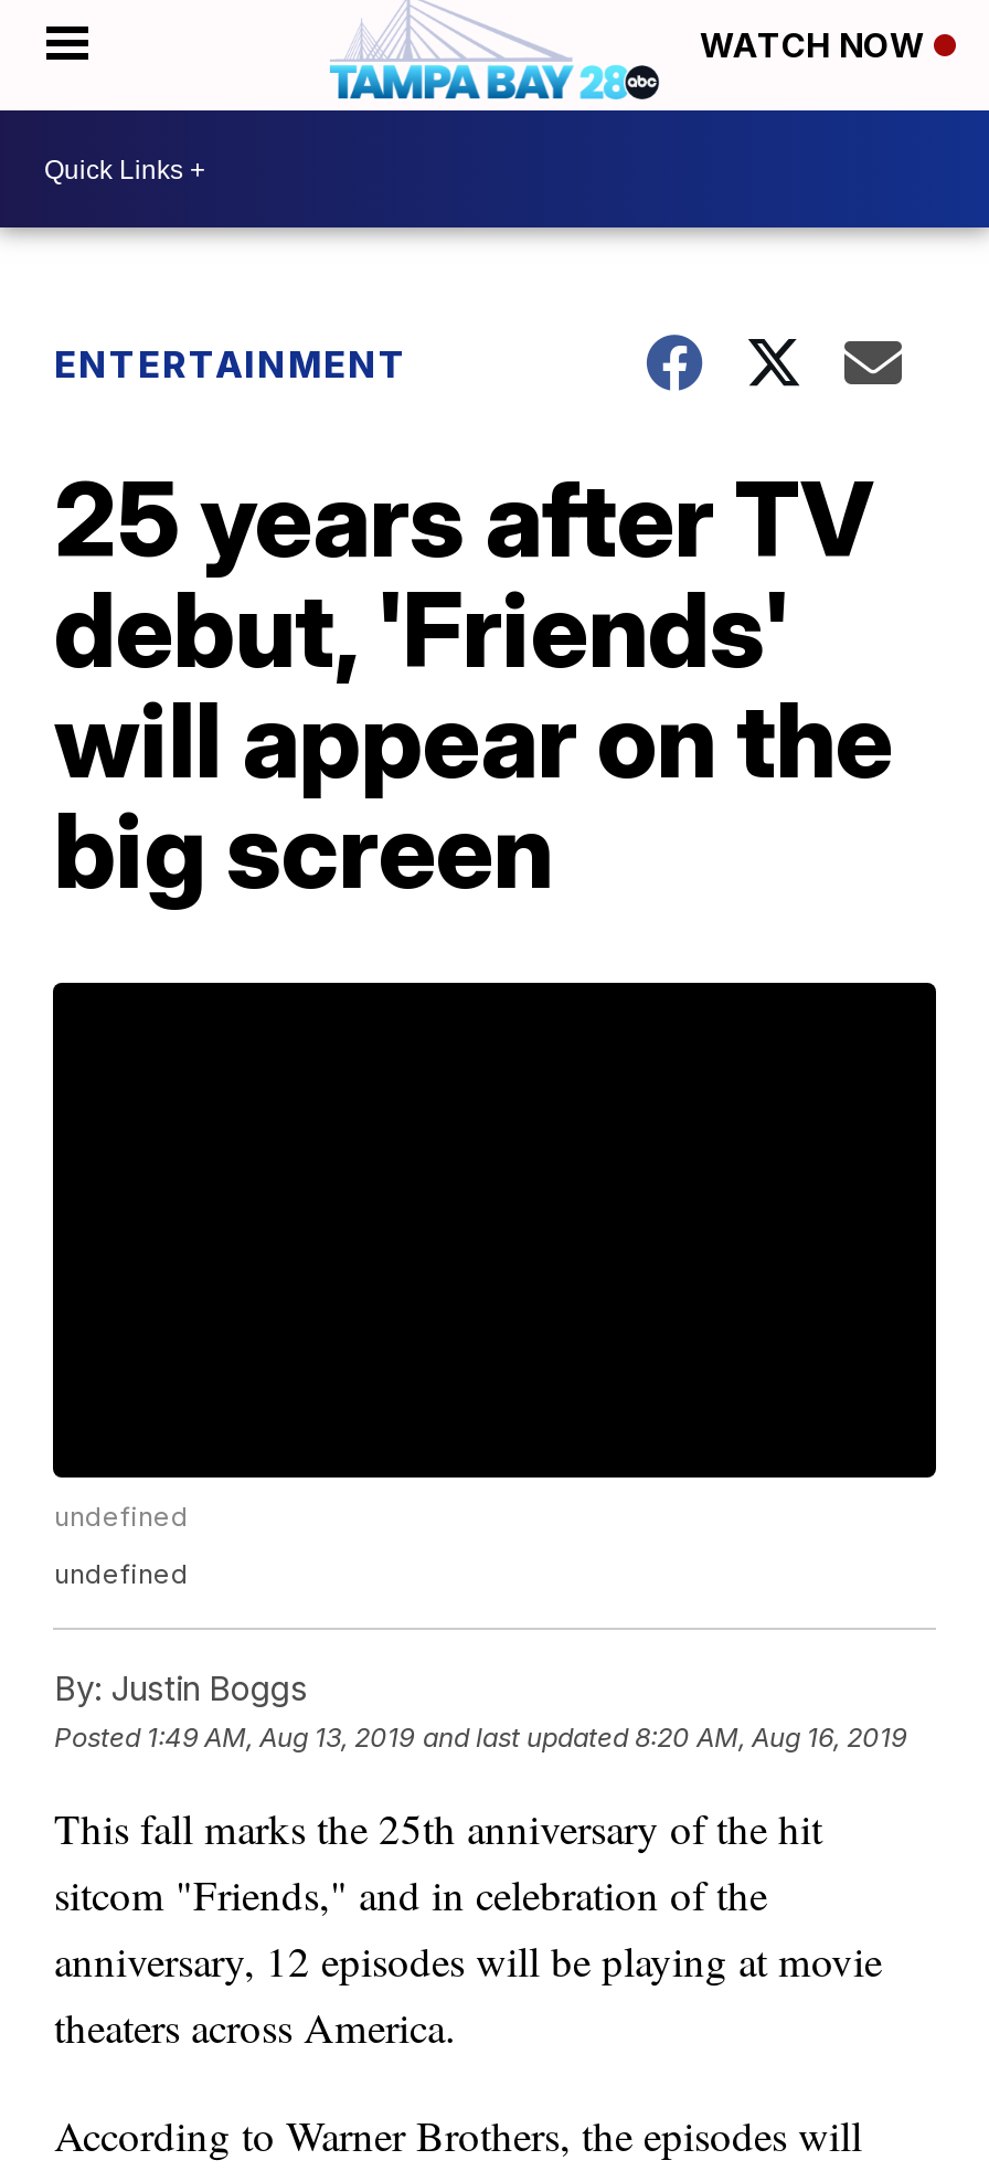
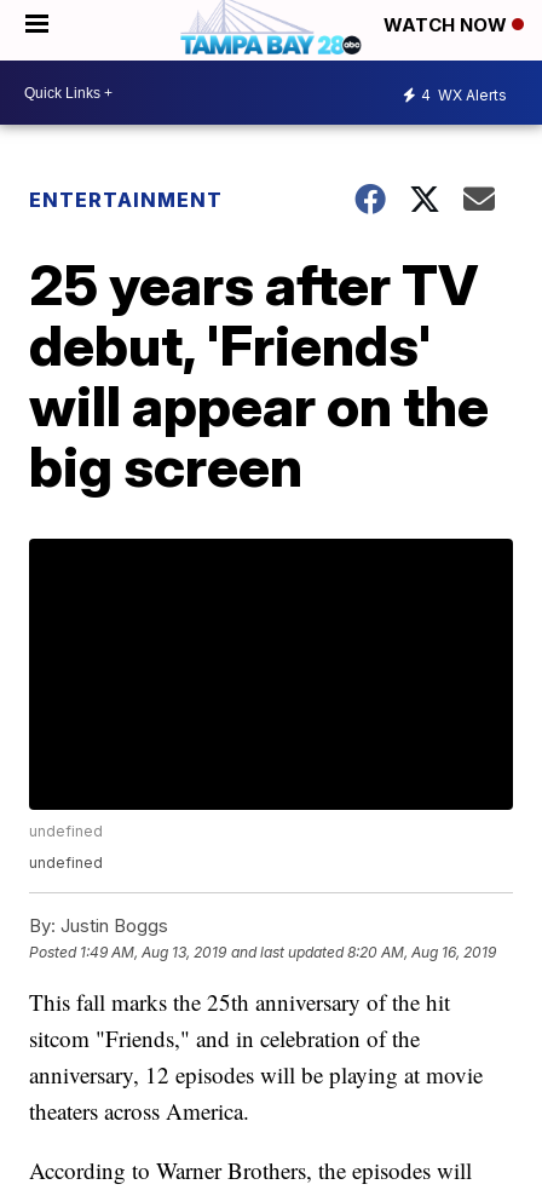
+ 4 WX Alerts
